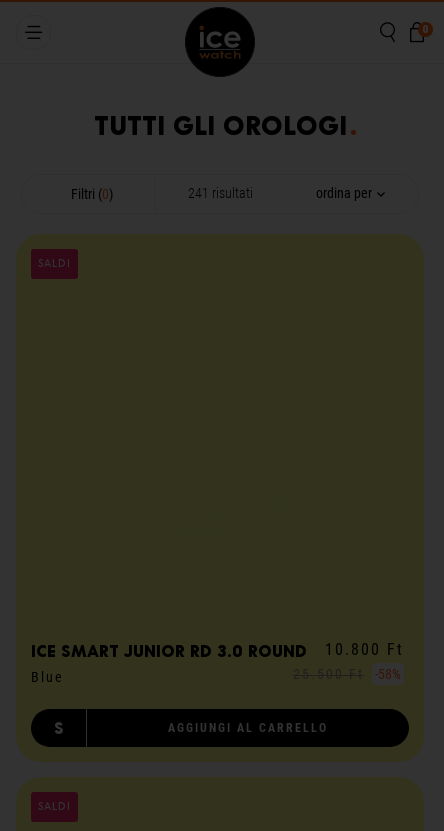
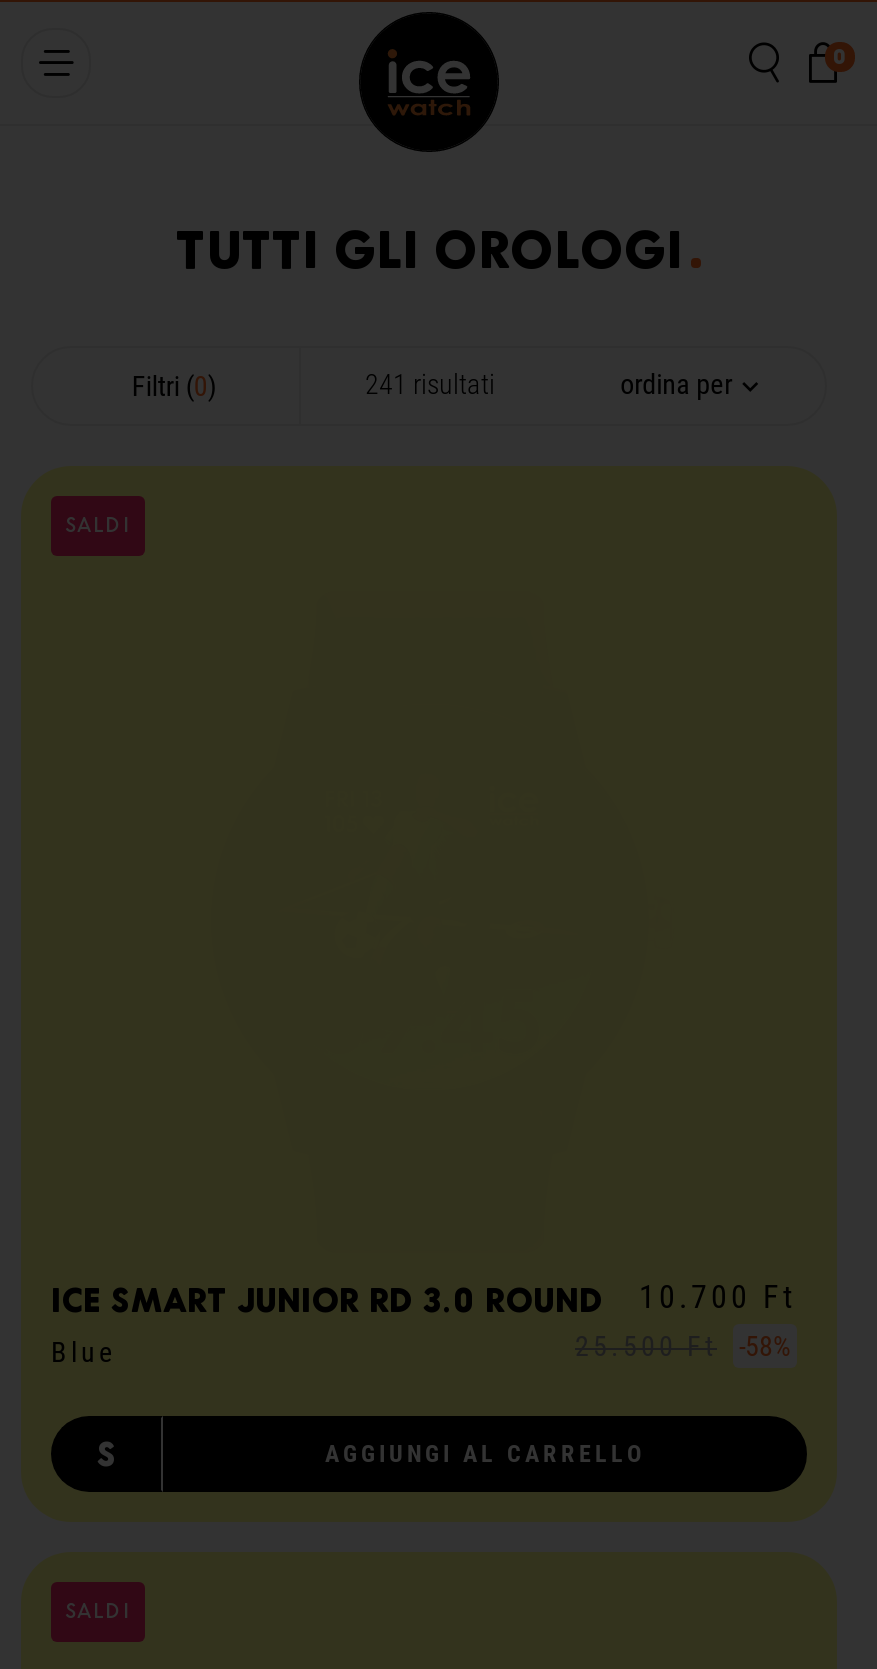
- 10.800 Ft
+ 10.700 Ft
